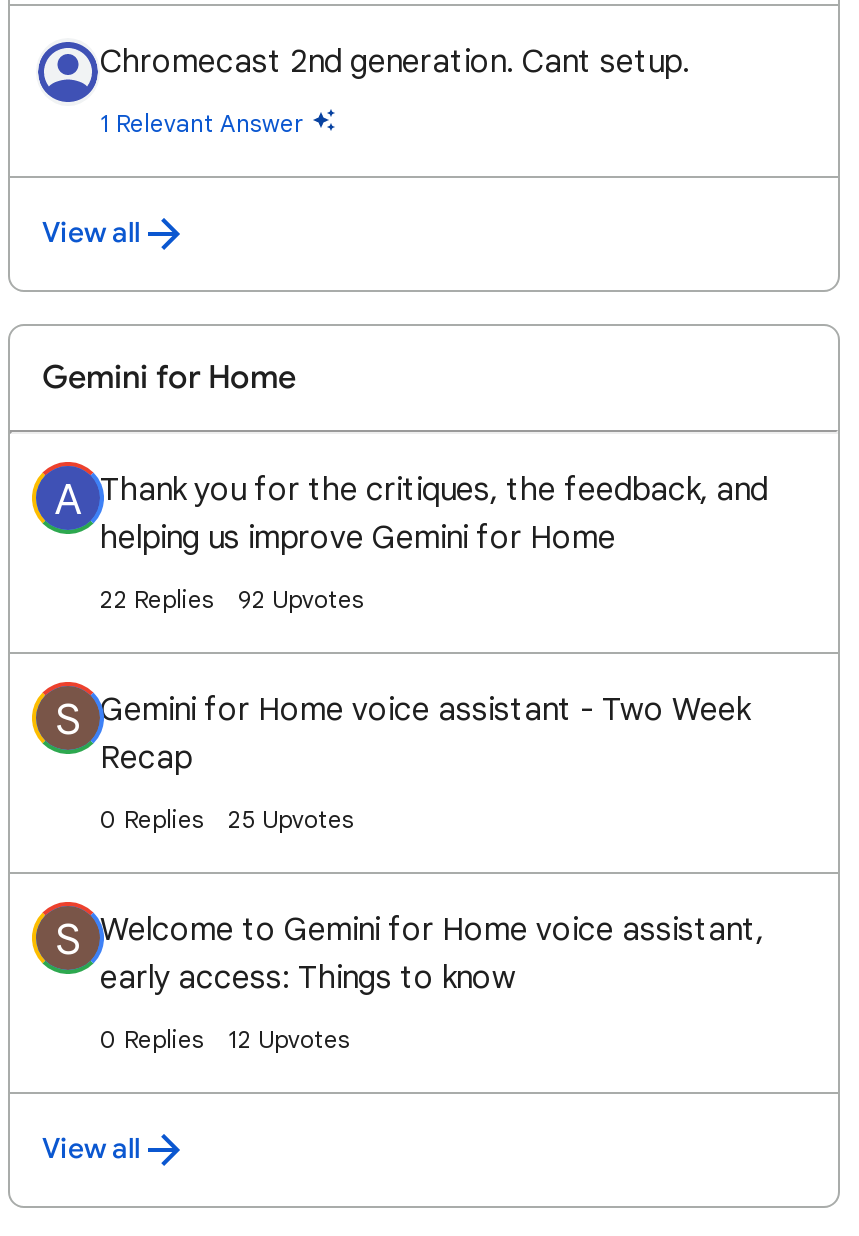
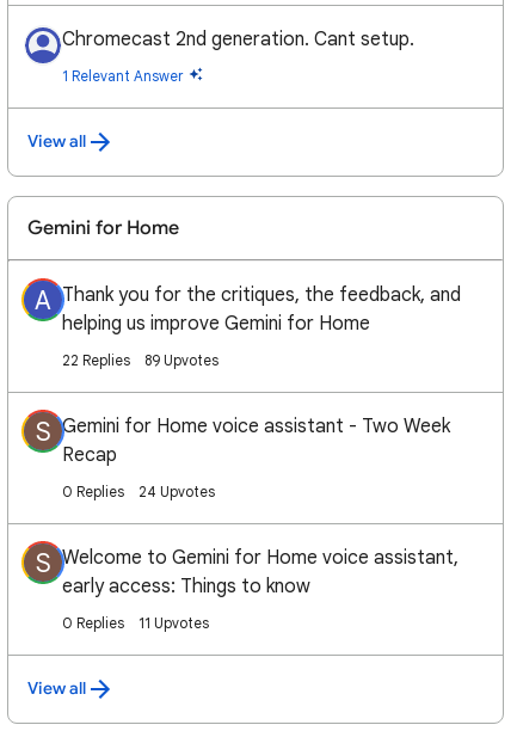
- 22 Replies 92 Upvotes
+ 22 Replies 89 Upvotes

- 25 Upvotes
+ 24 Upvotes

- 12 Upvotes
+ 11 Upvotes
